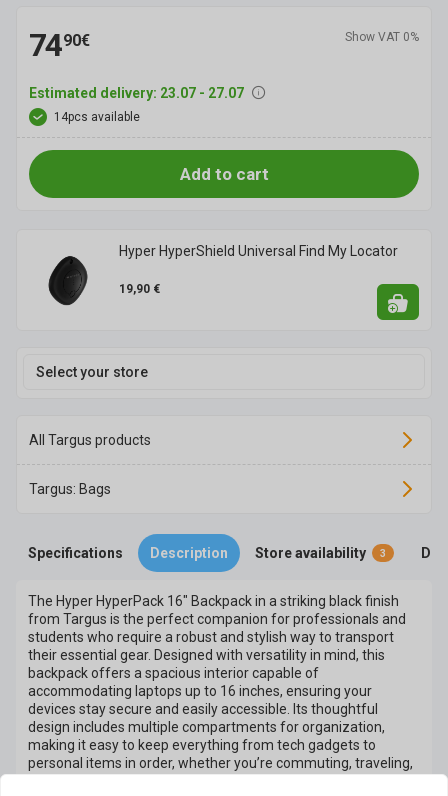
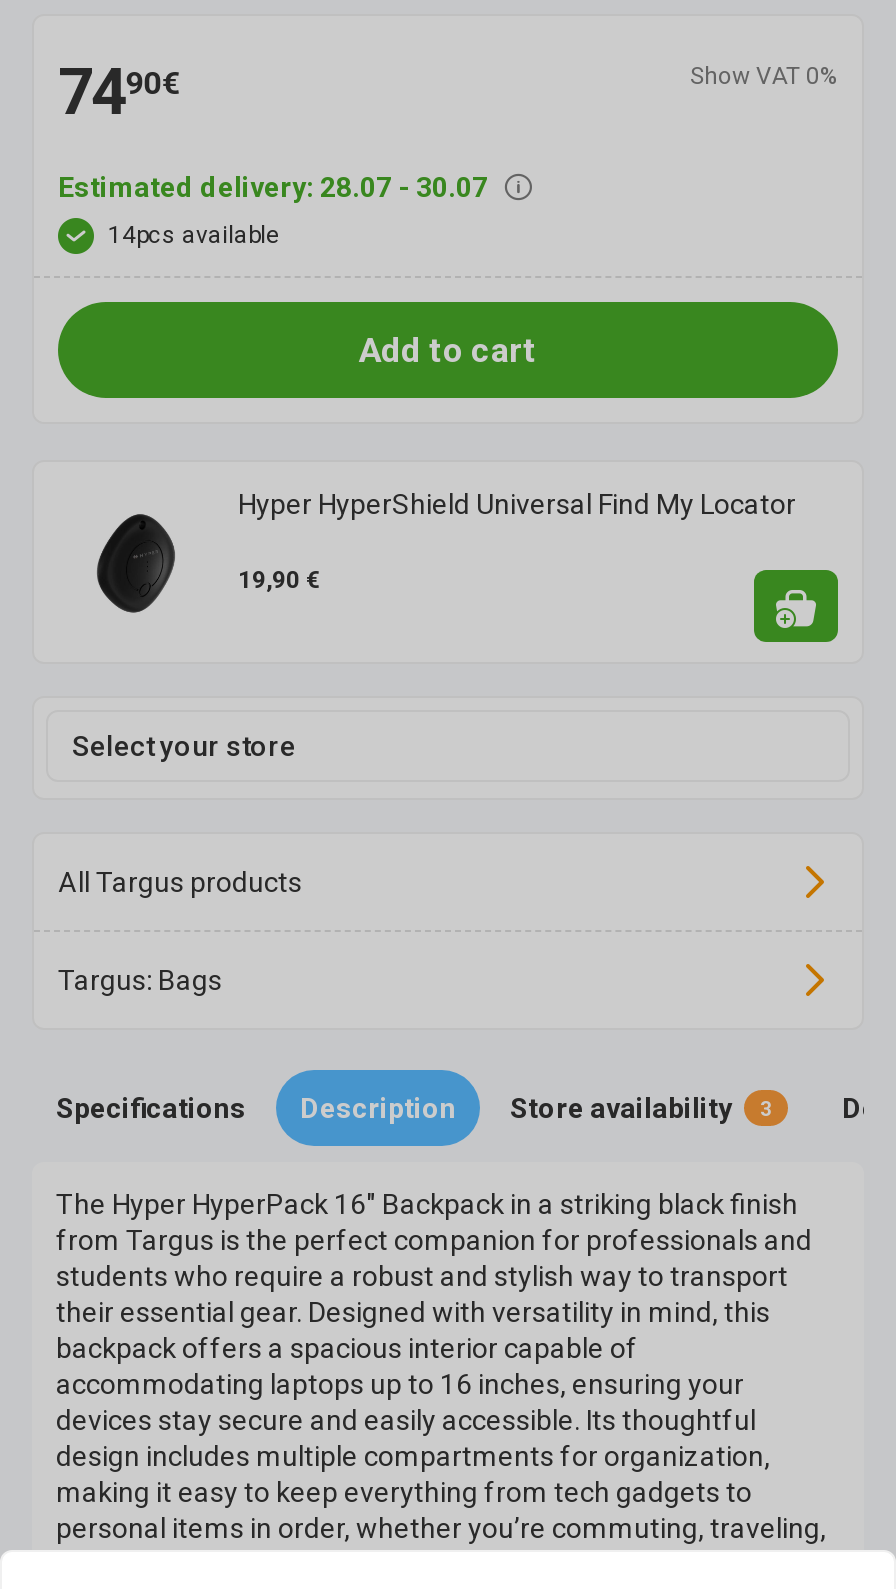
- Estimated delivery: 23.07 - 27.07
+ Estimated delivery: 28.07 - 30.07
